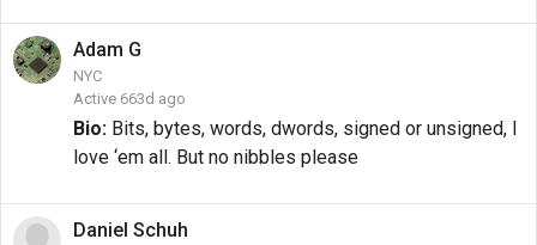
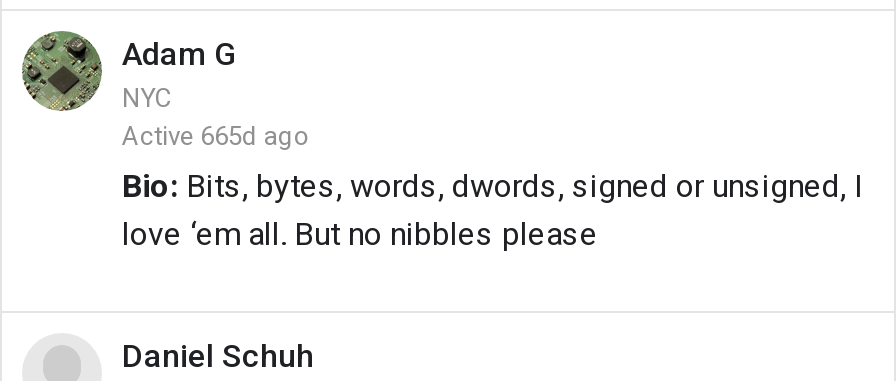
- Active 663d ago
+ Active 665d ago
